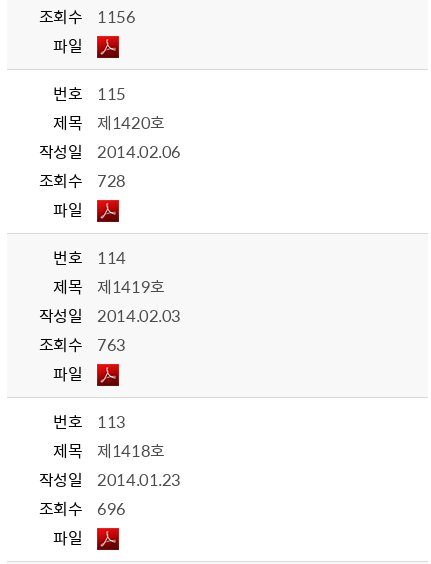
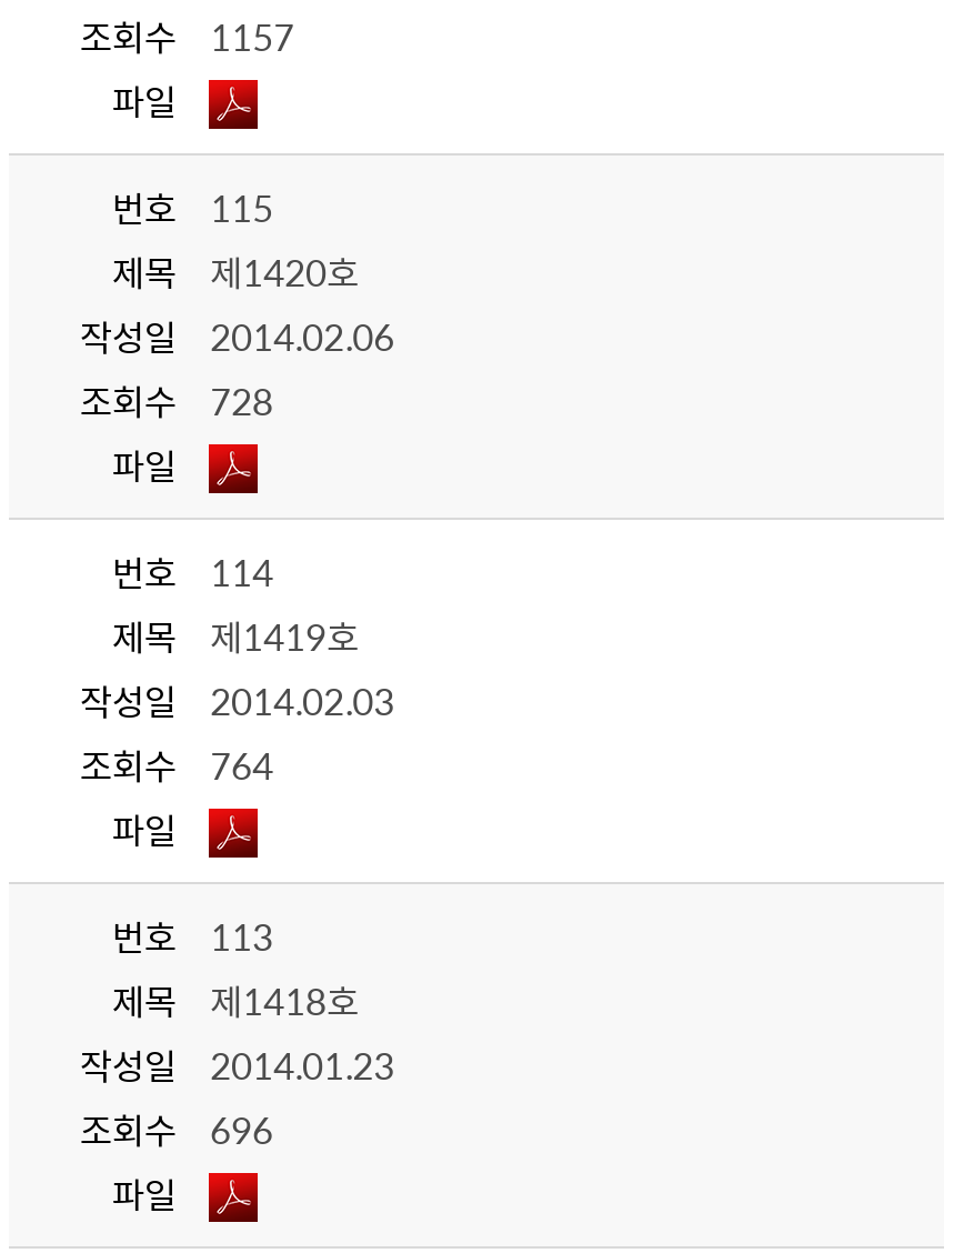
- 조회수 1156
+ 조회수 1157

- 조회수 763
+ 조회수 764
